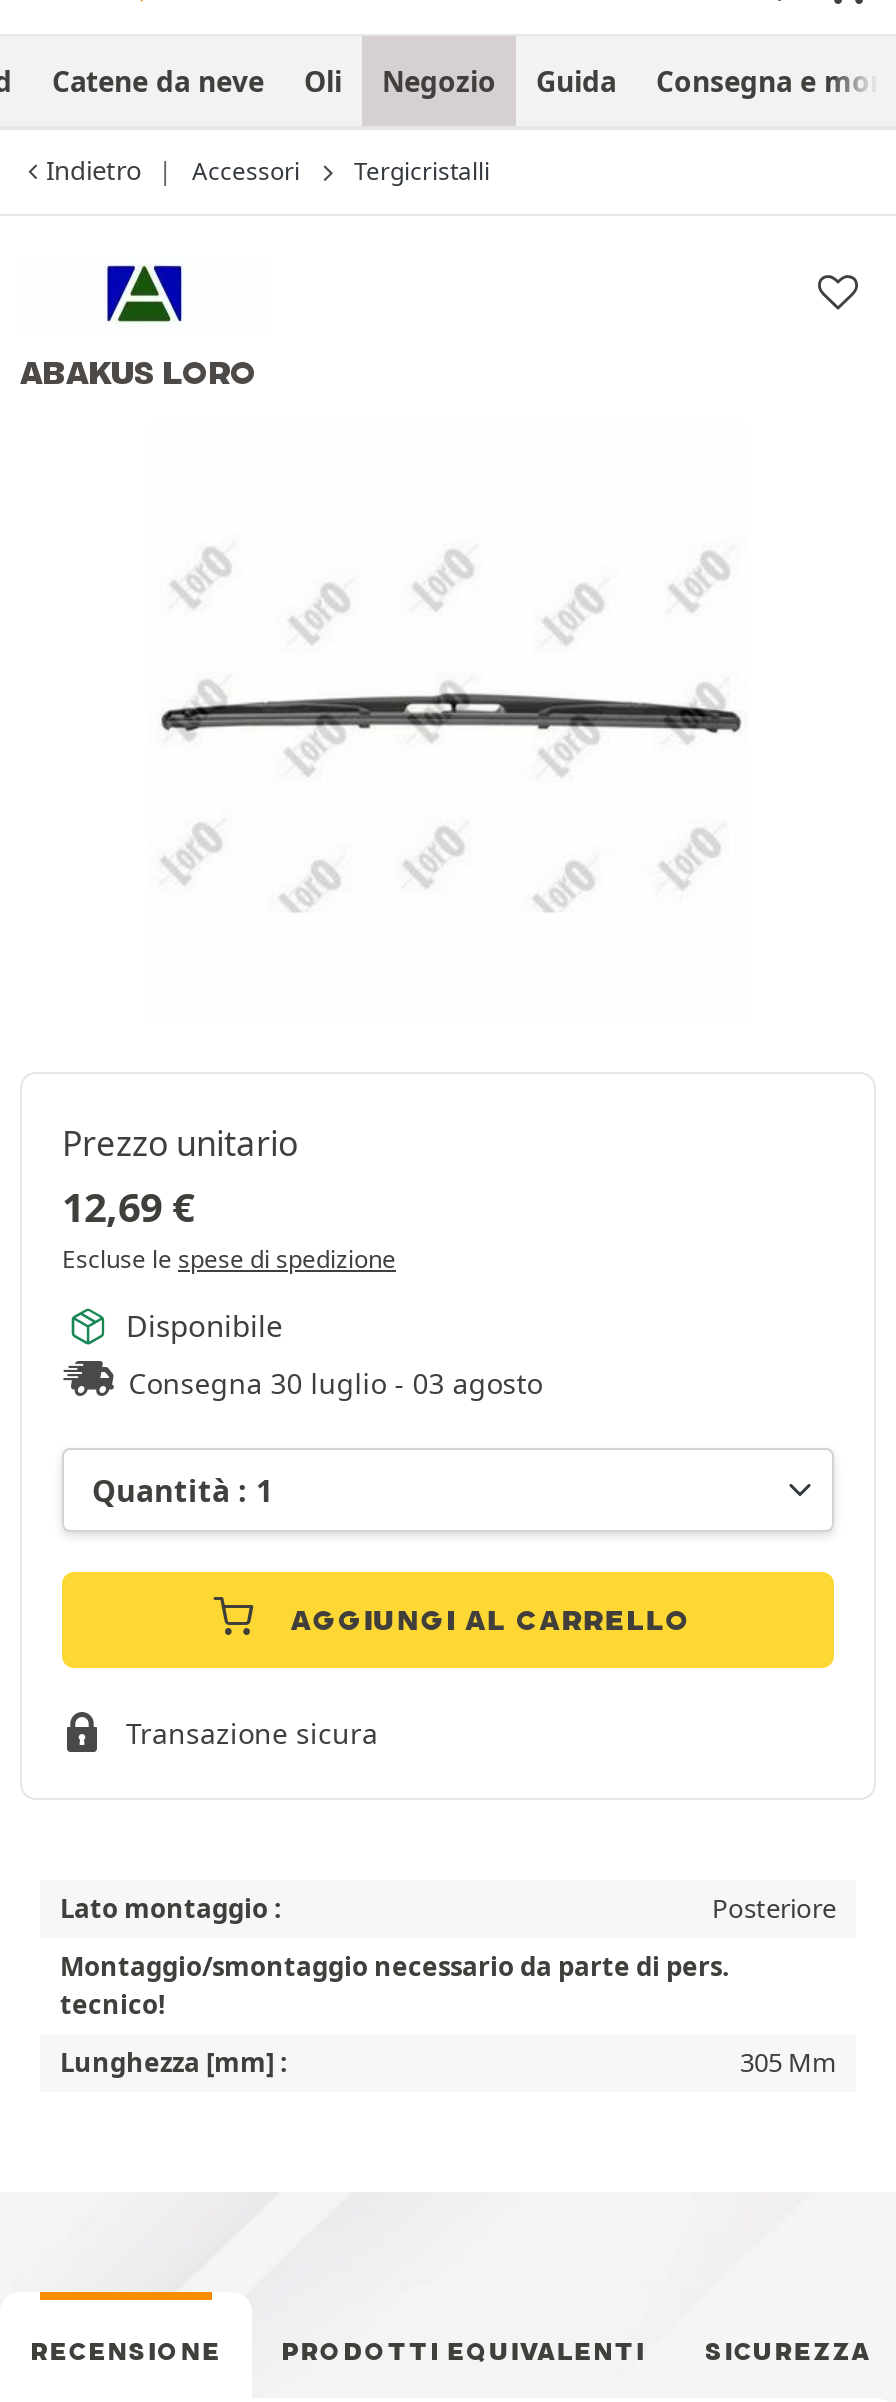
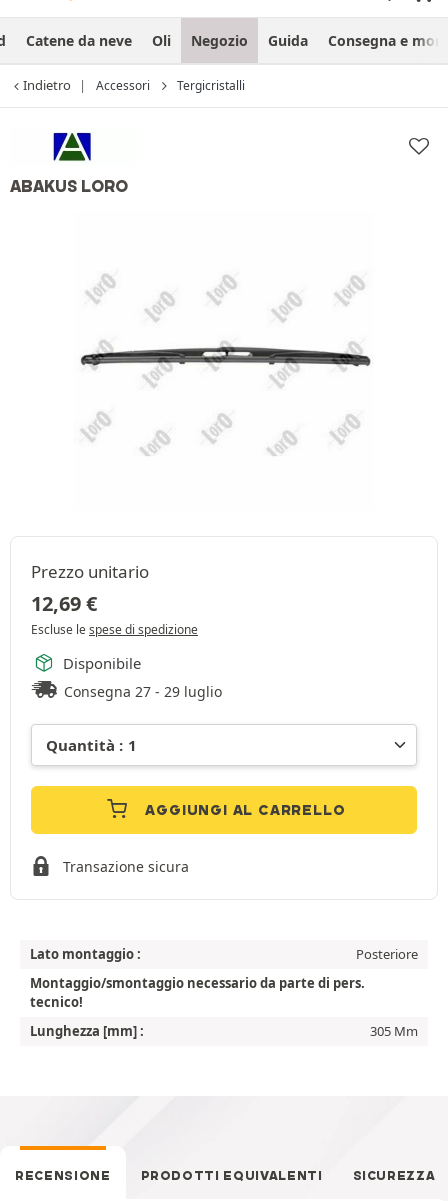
- Consegna 30 luglio - 03 agosto
+ Consegna 27 - 29 luglio
